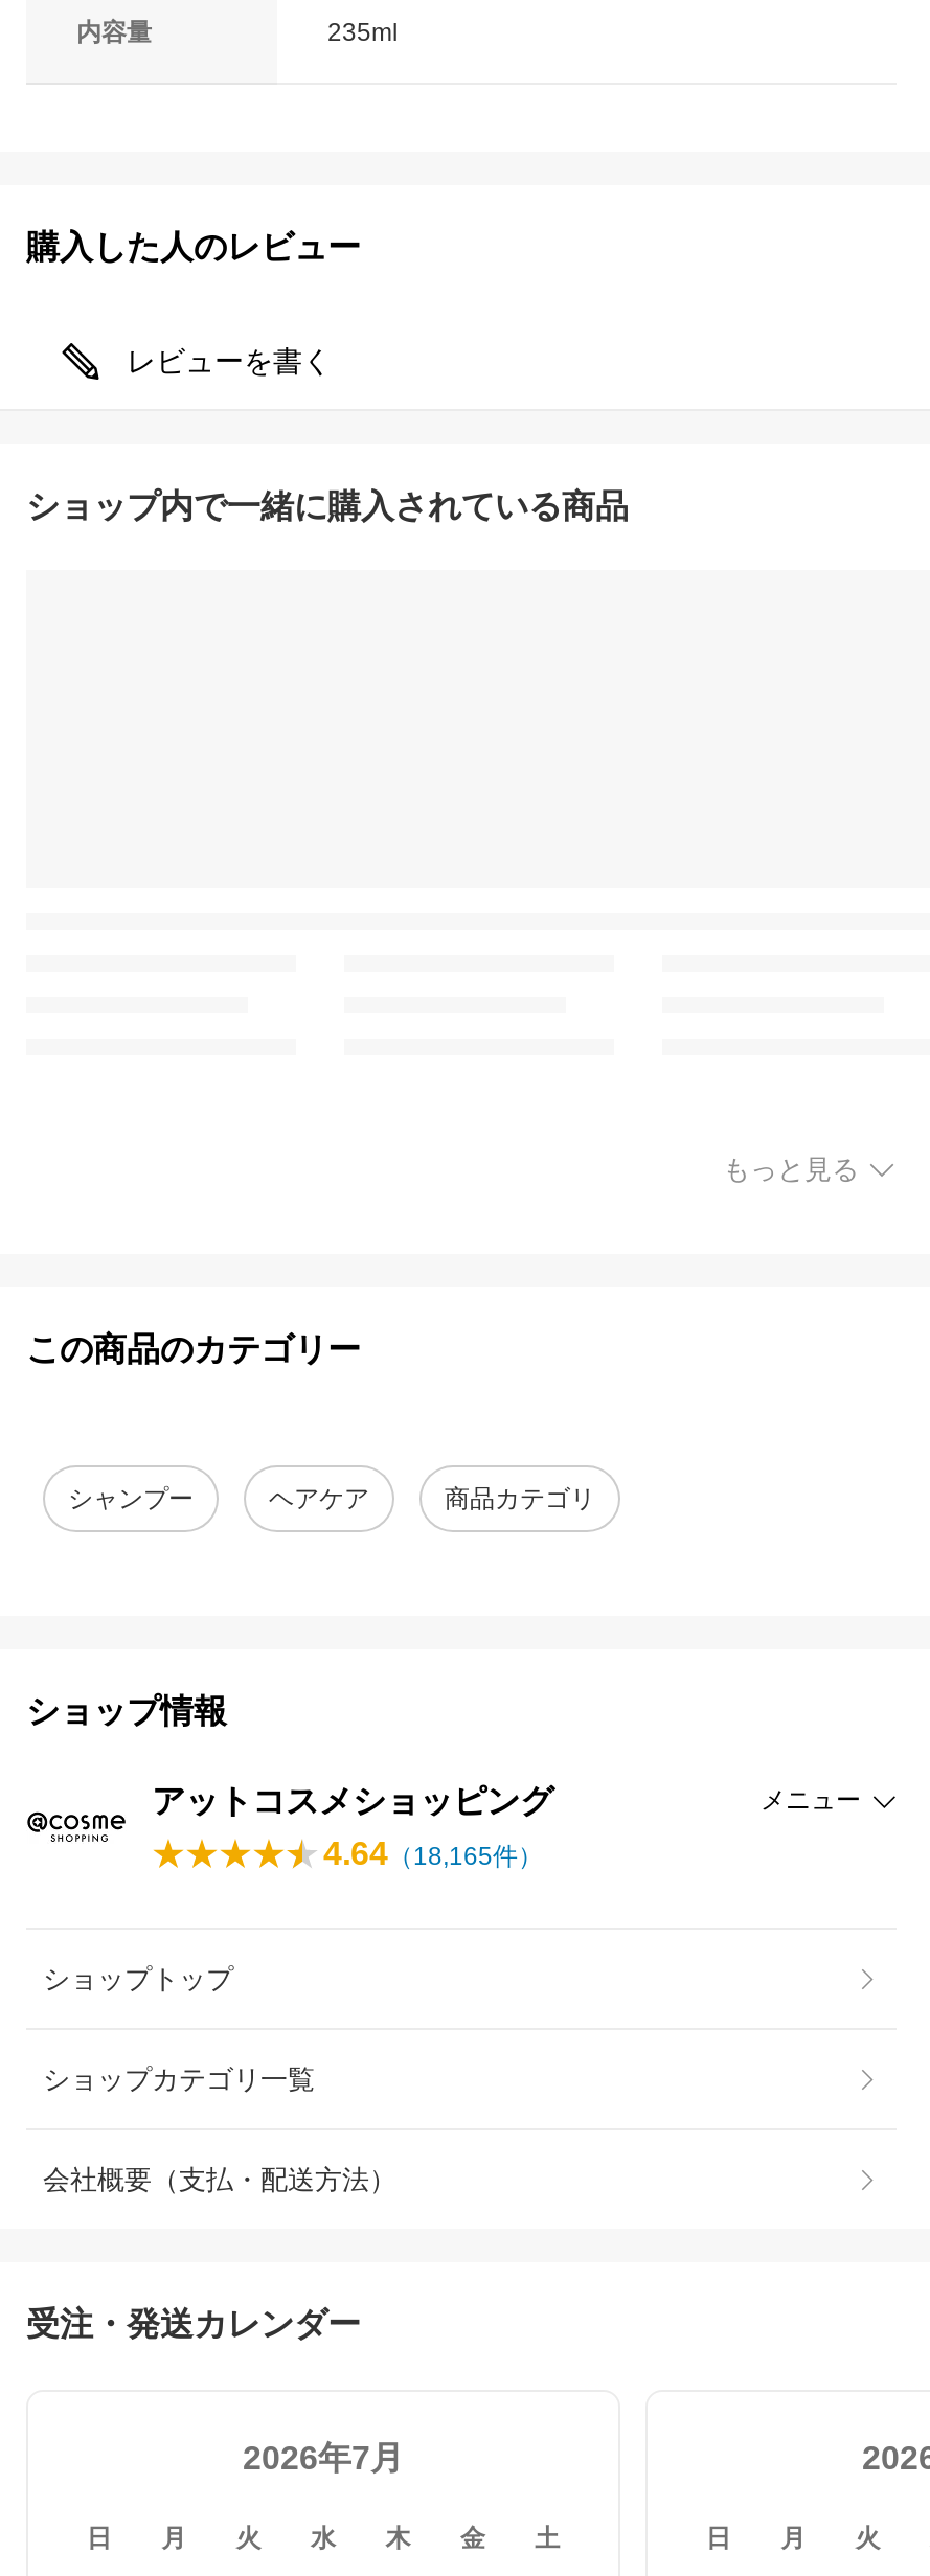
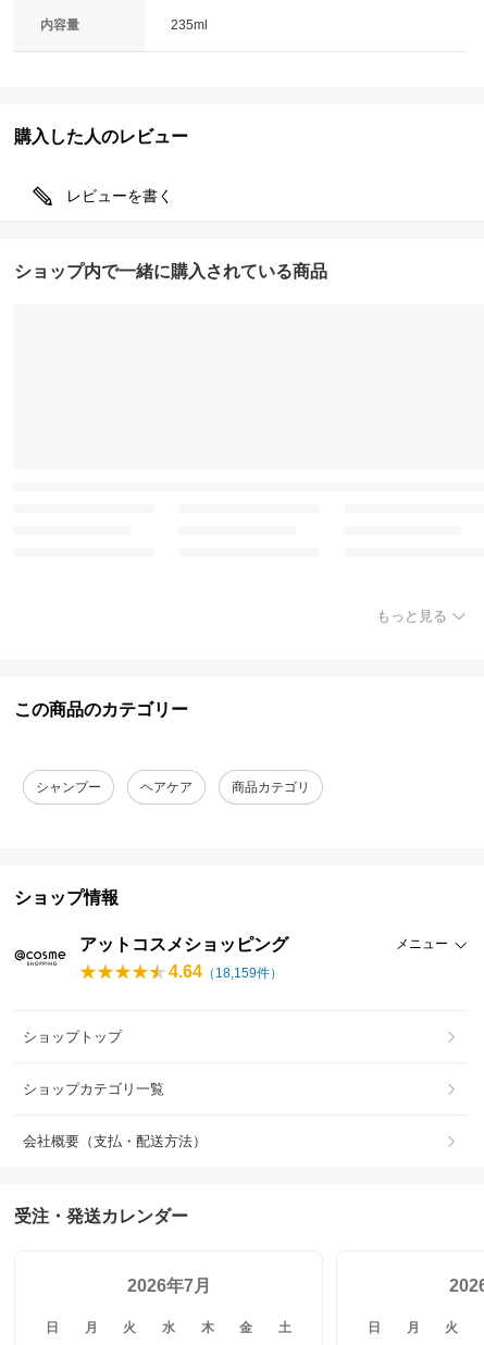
- 4.64（18,165件）
+ 4.64（18,159件）
